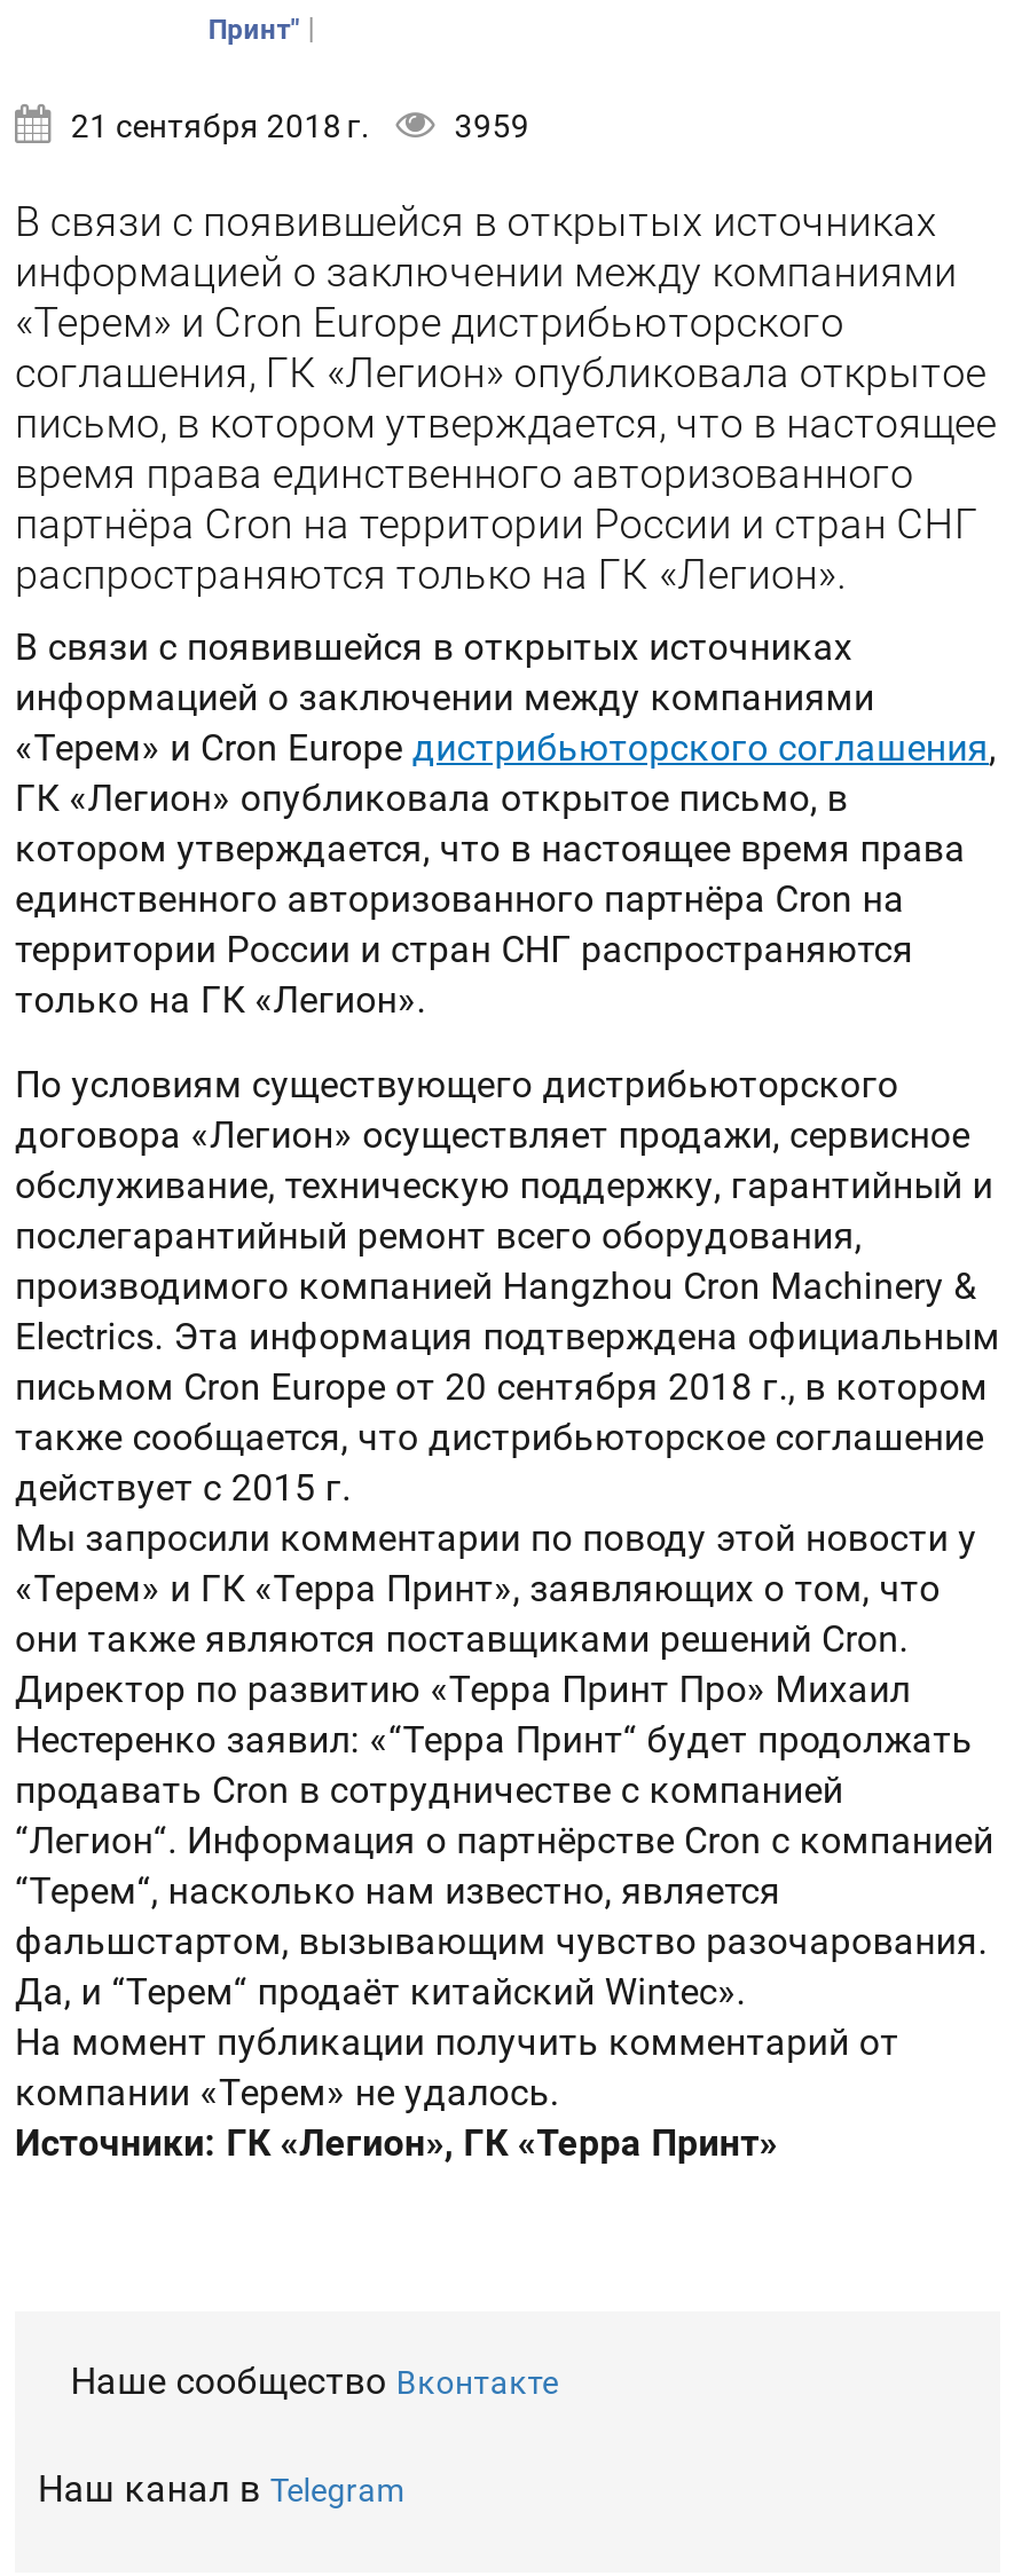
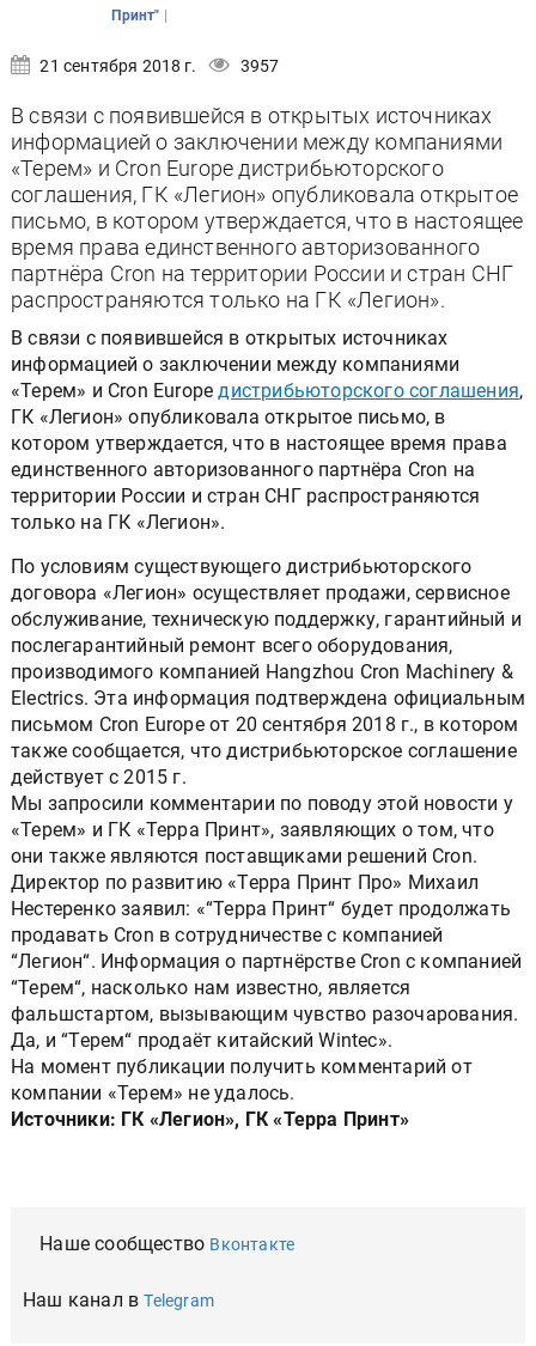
- 3959
+ 3957
